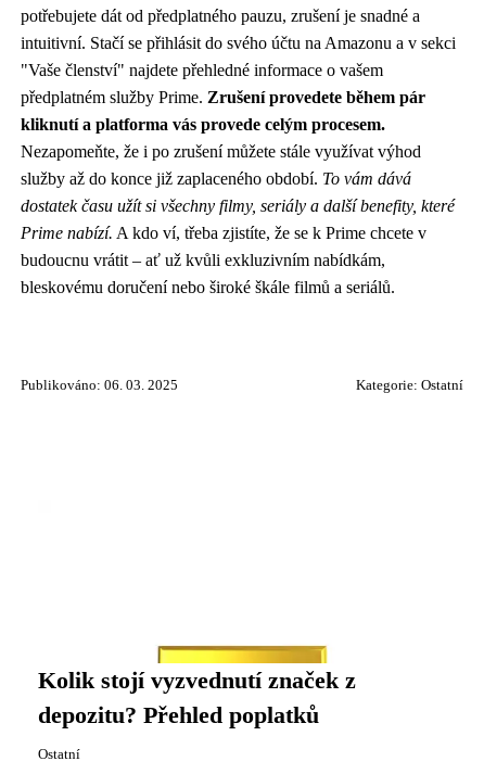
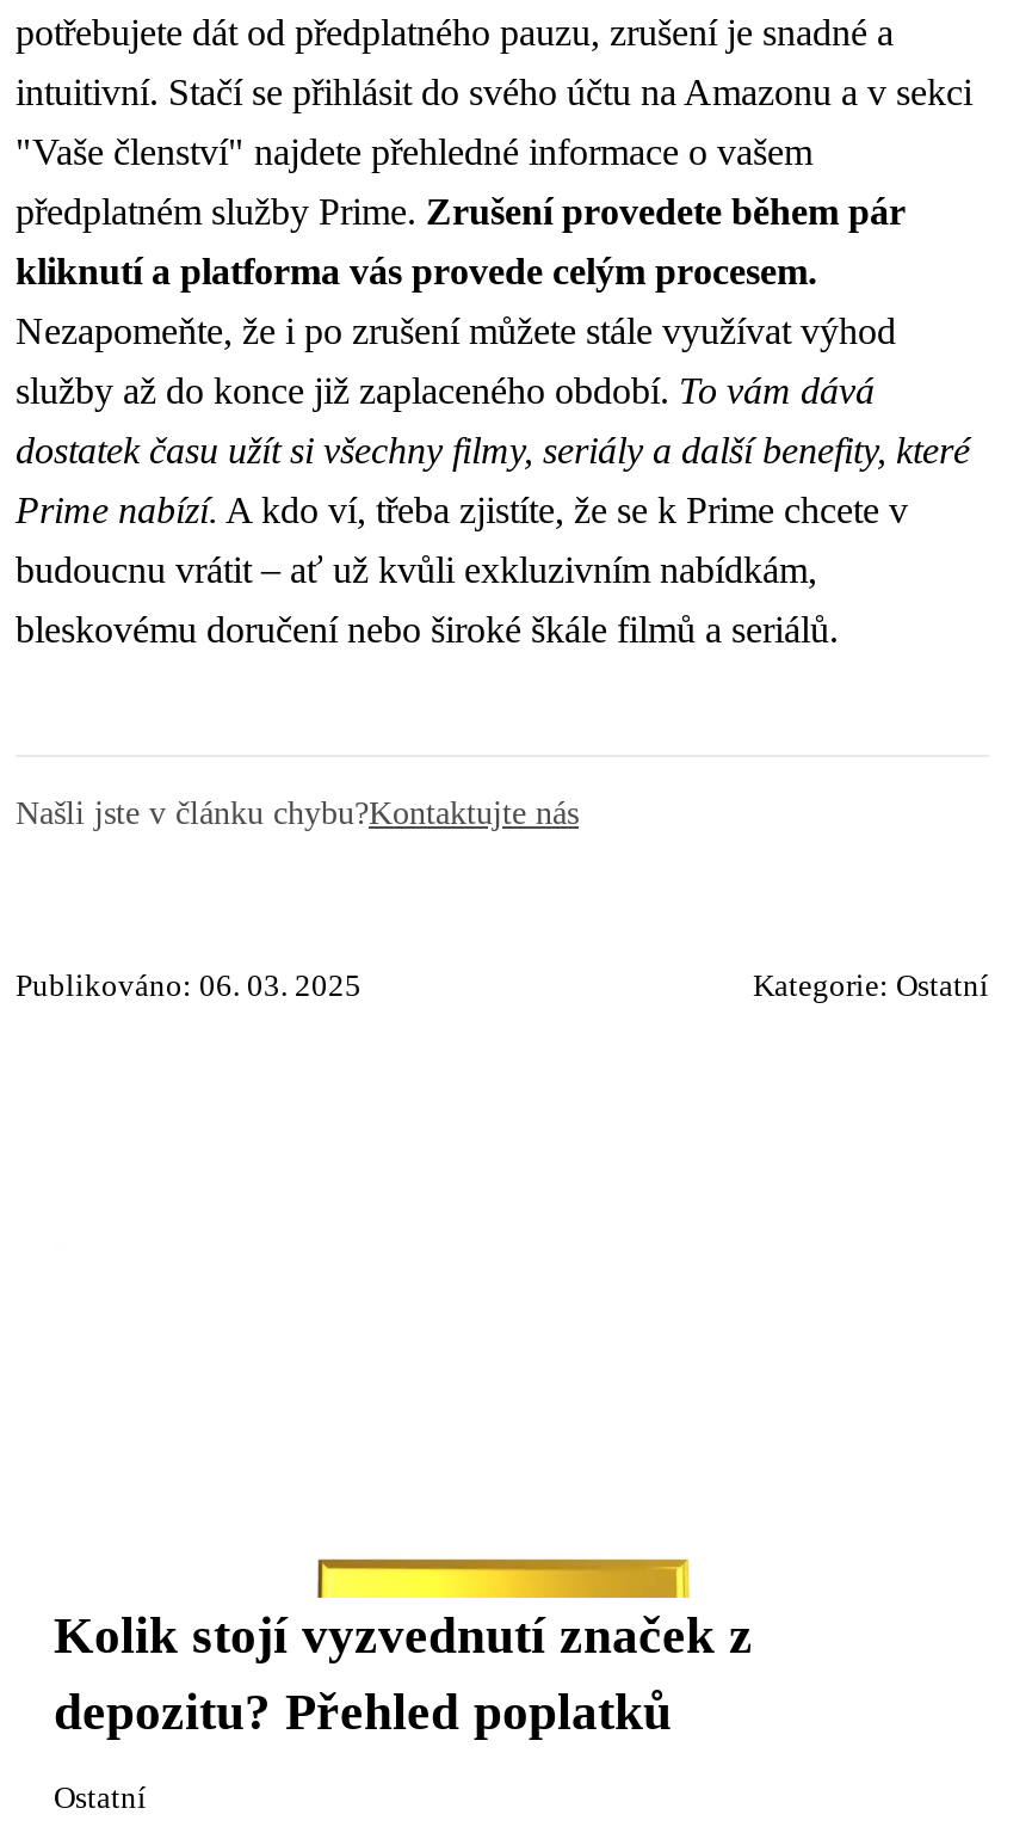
+ Našli jste v článku chybu?Kontaktujte nás
